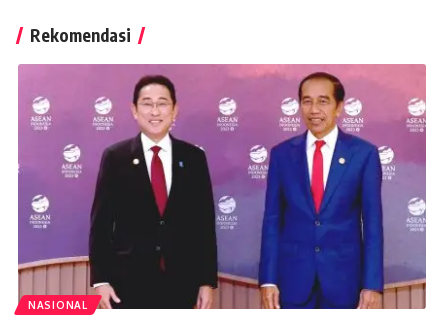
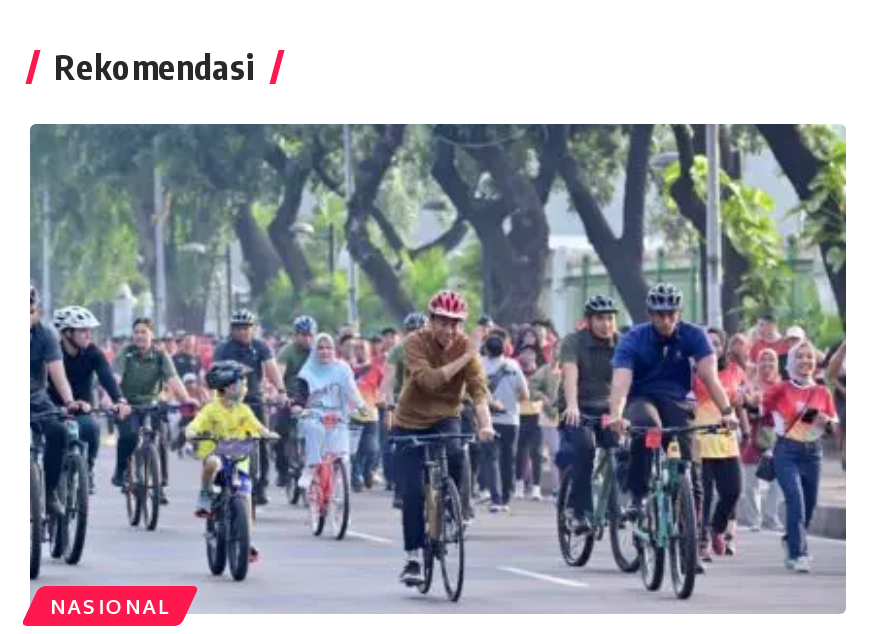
- [image]
+ [image]
